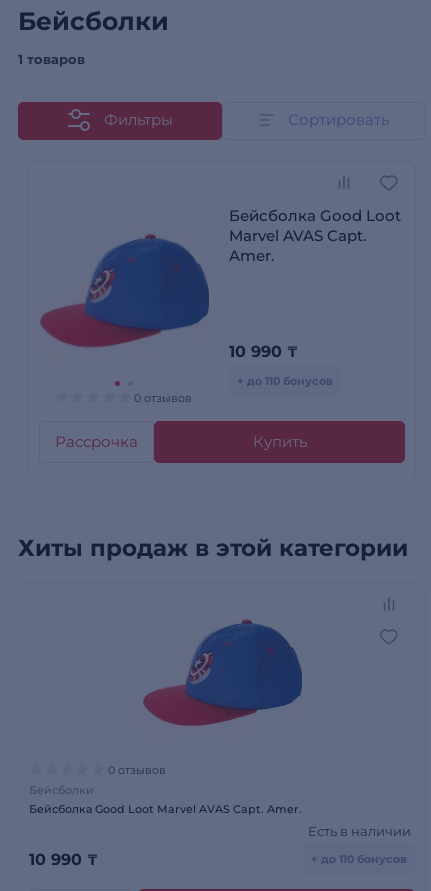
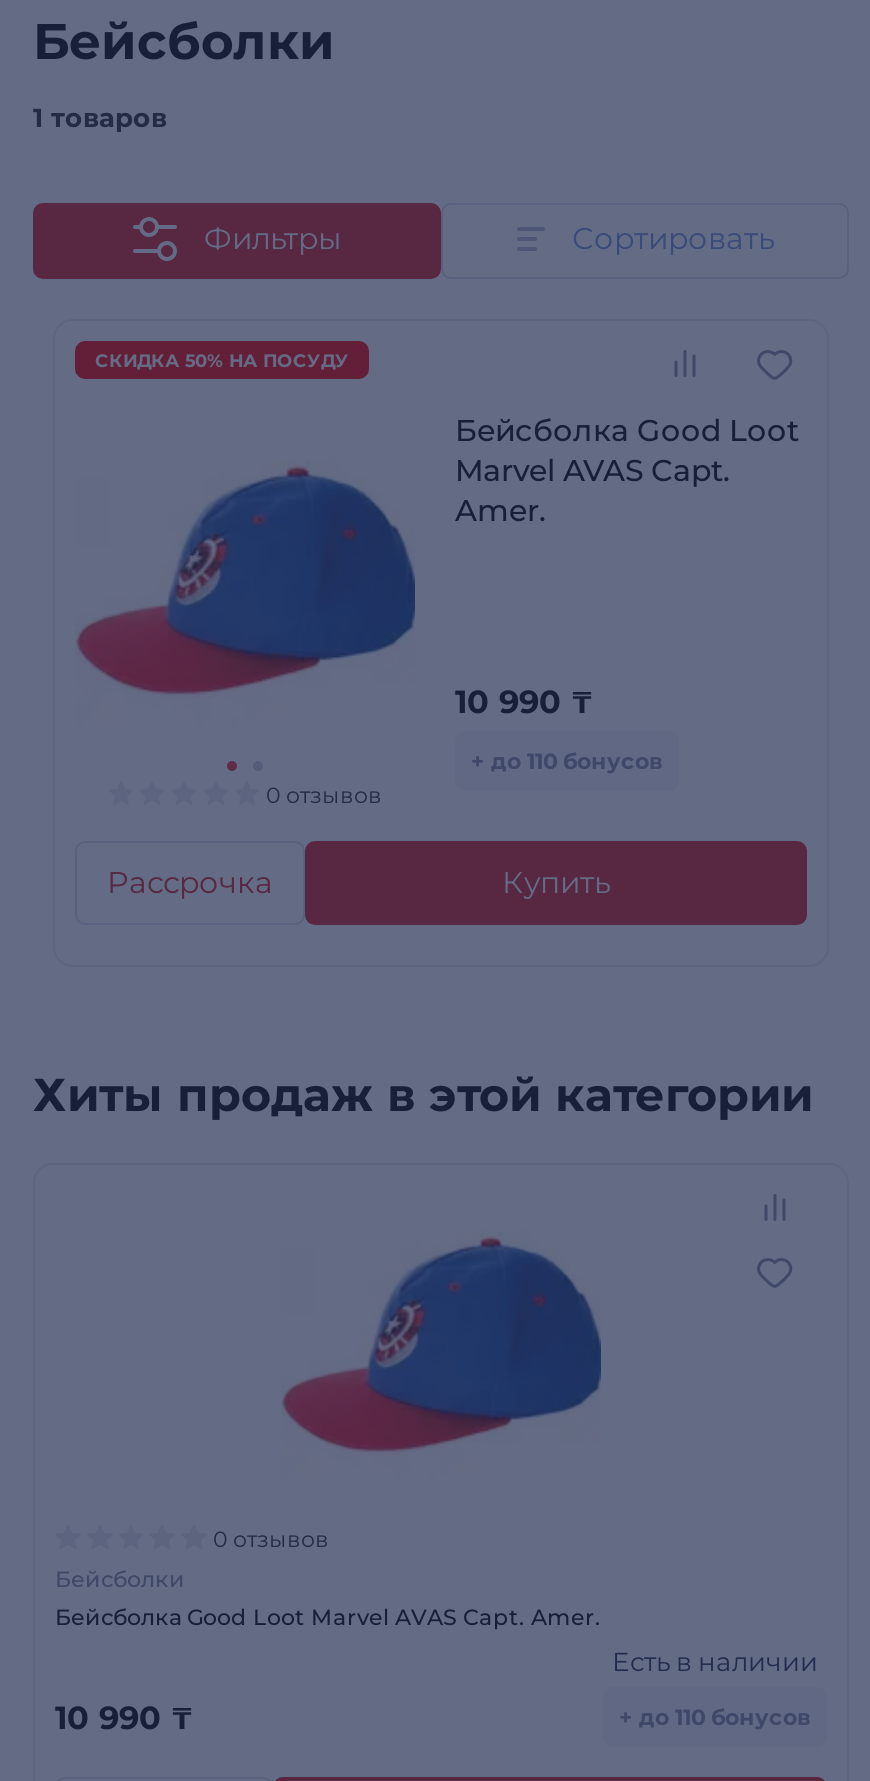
+ СКИДКА 50% НА ПОСУДУ
